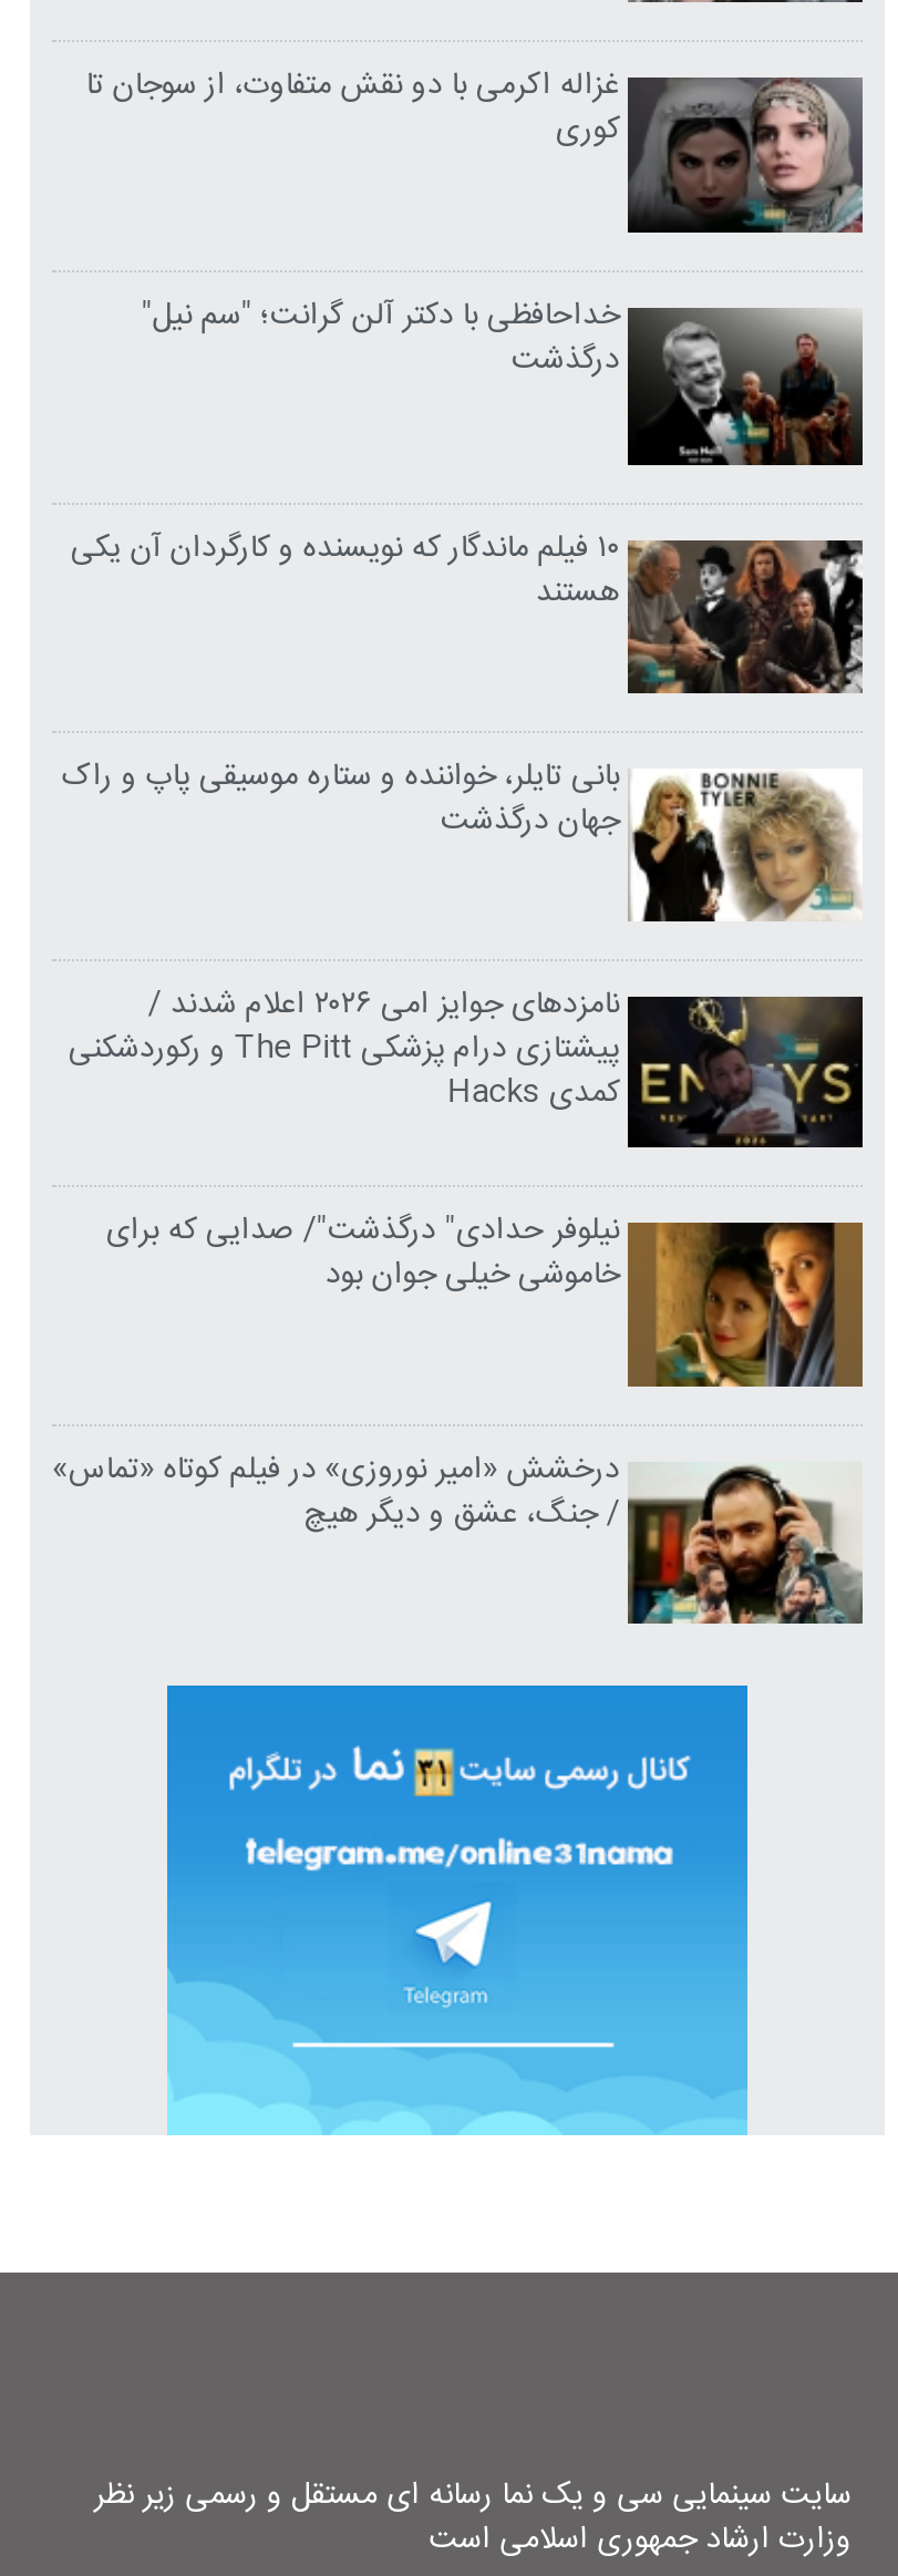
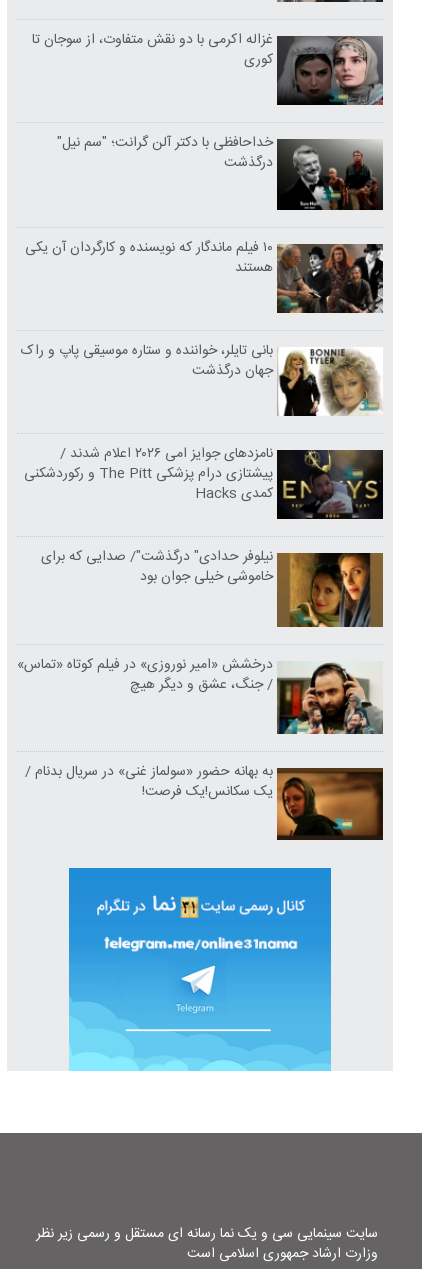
+ [image]
+ به بهانه حضور «سولماز غنی» در سریال بدنام /
+ یک سکانس!یک فرصت!
